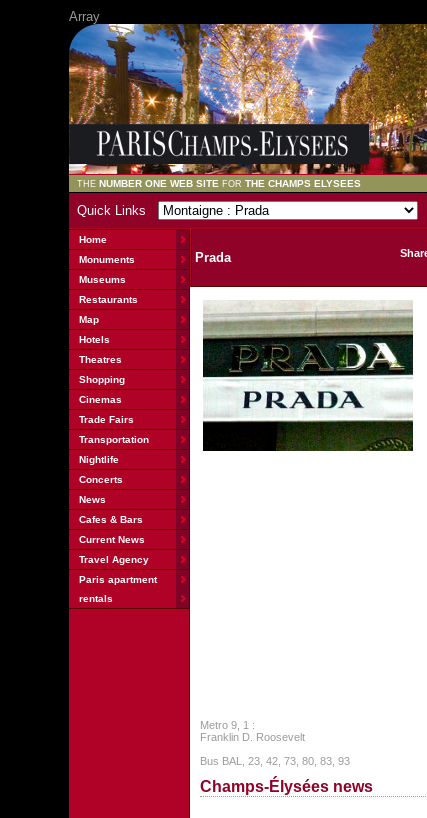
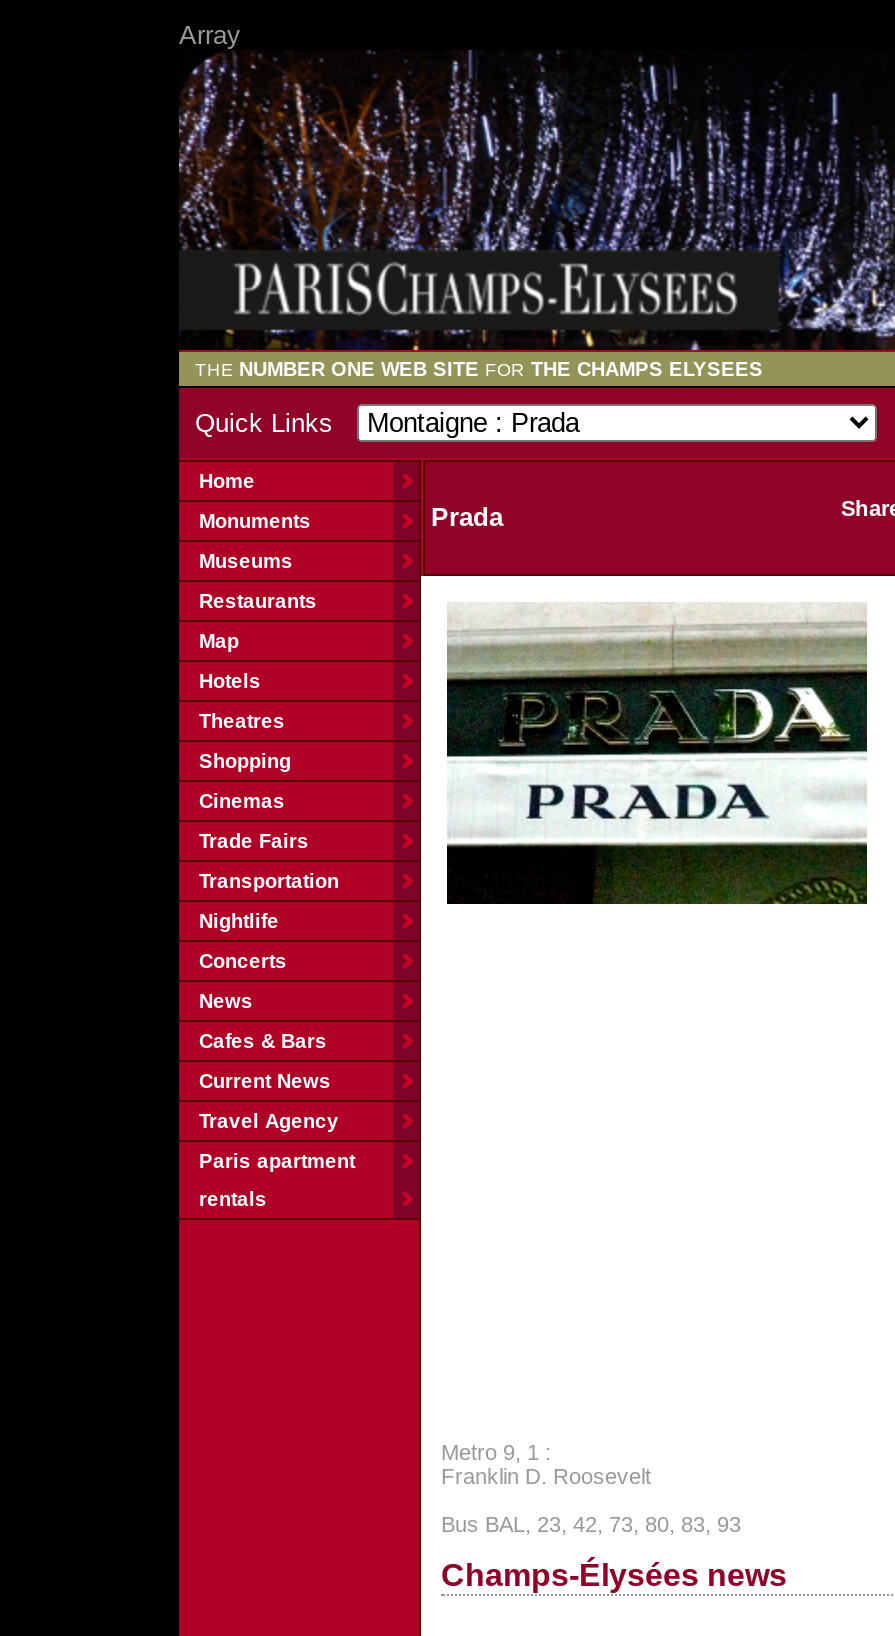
- [image]
+ [image]
